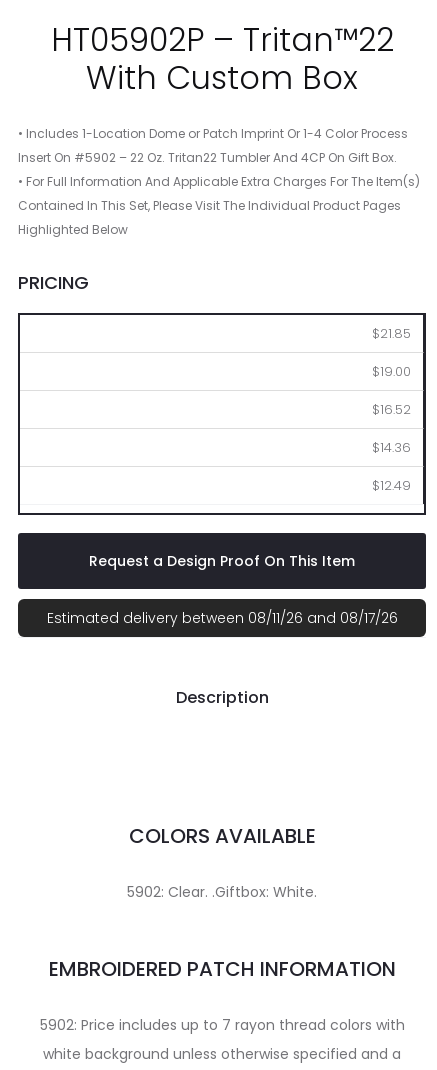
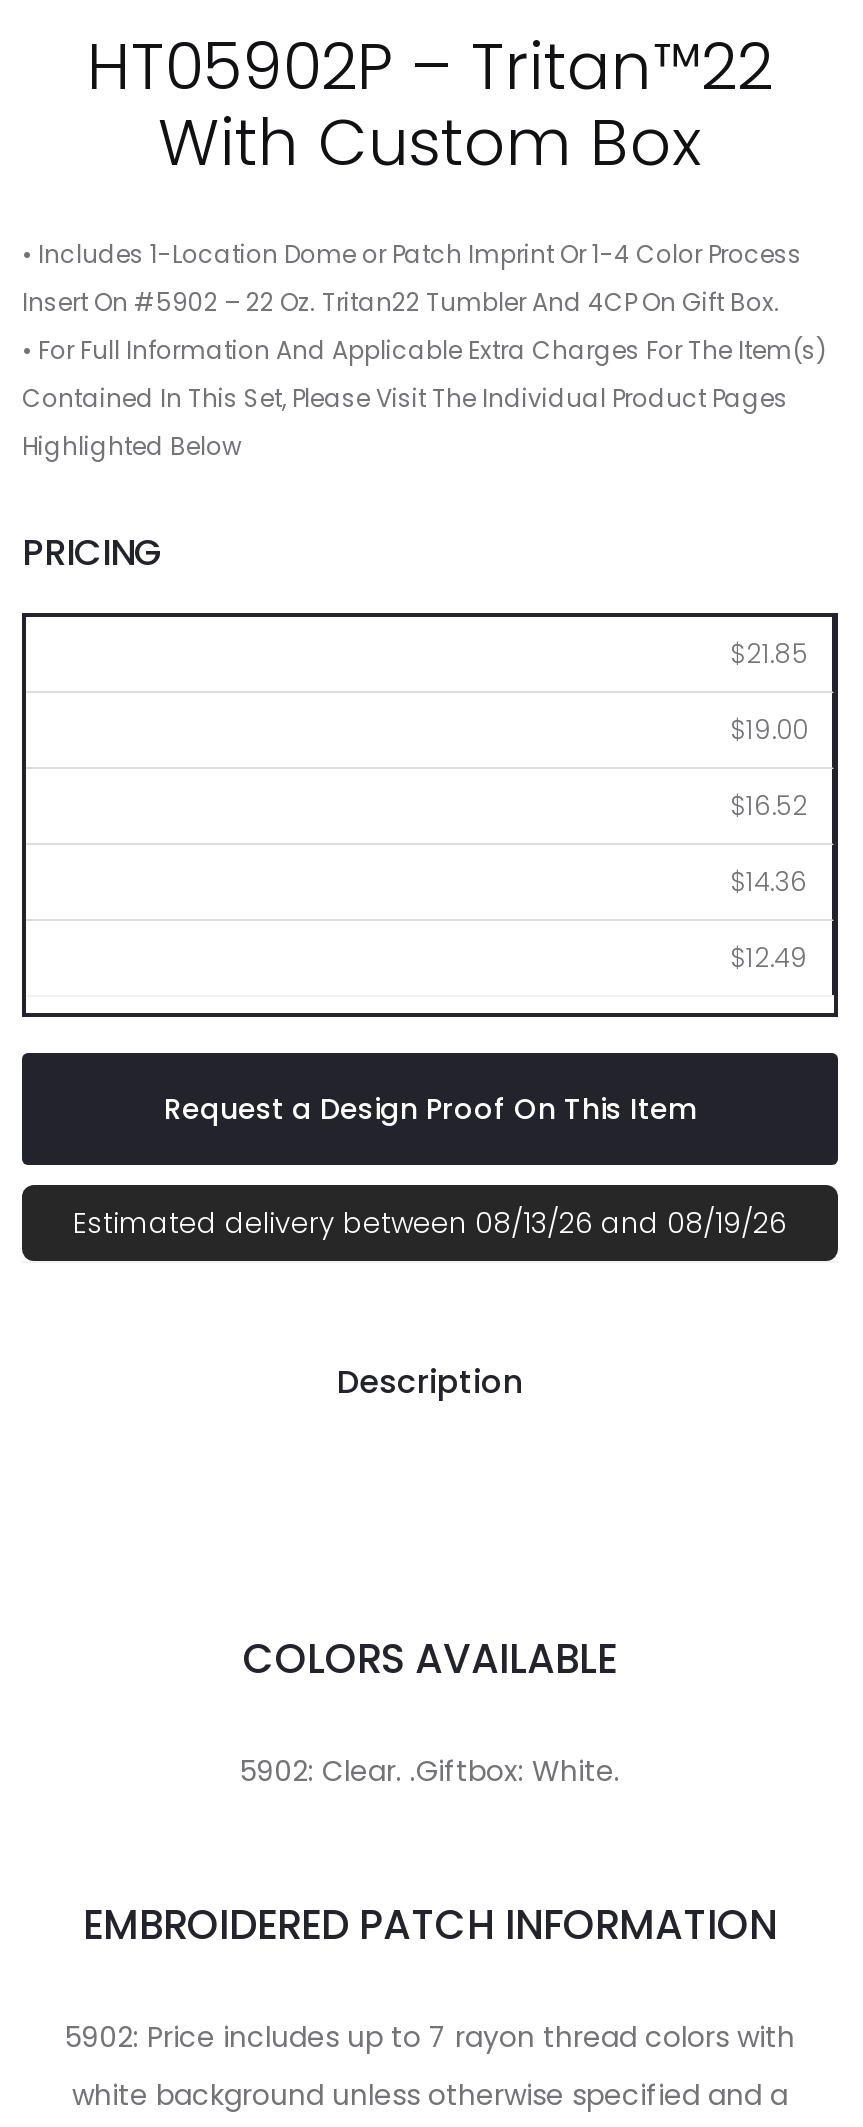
- Estimated delivery between 08/11/26 and 08/17/26
+ Estimated delivery between 08/13/26 and 08/19/26
